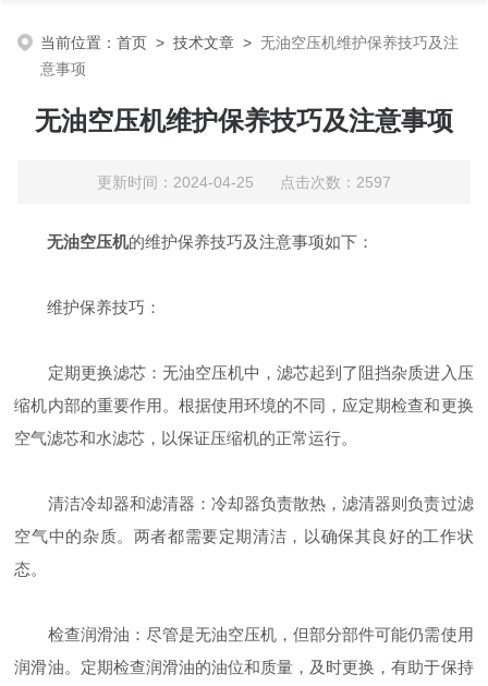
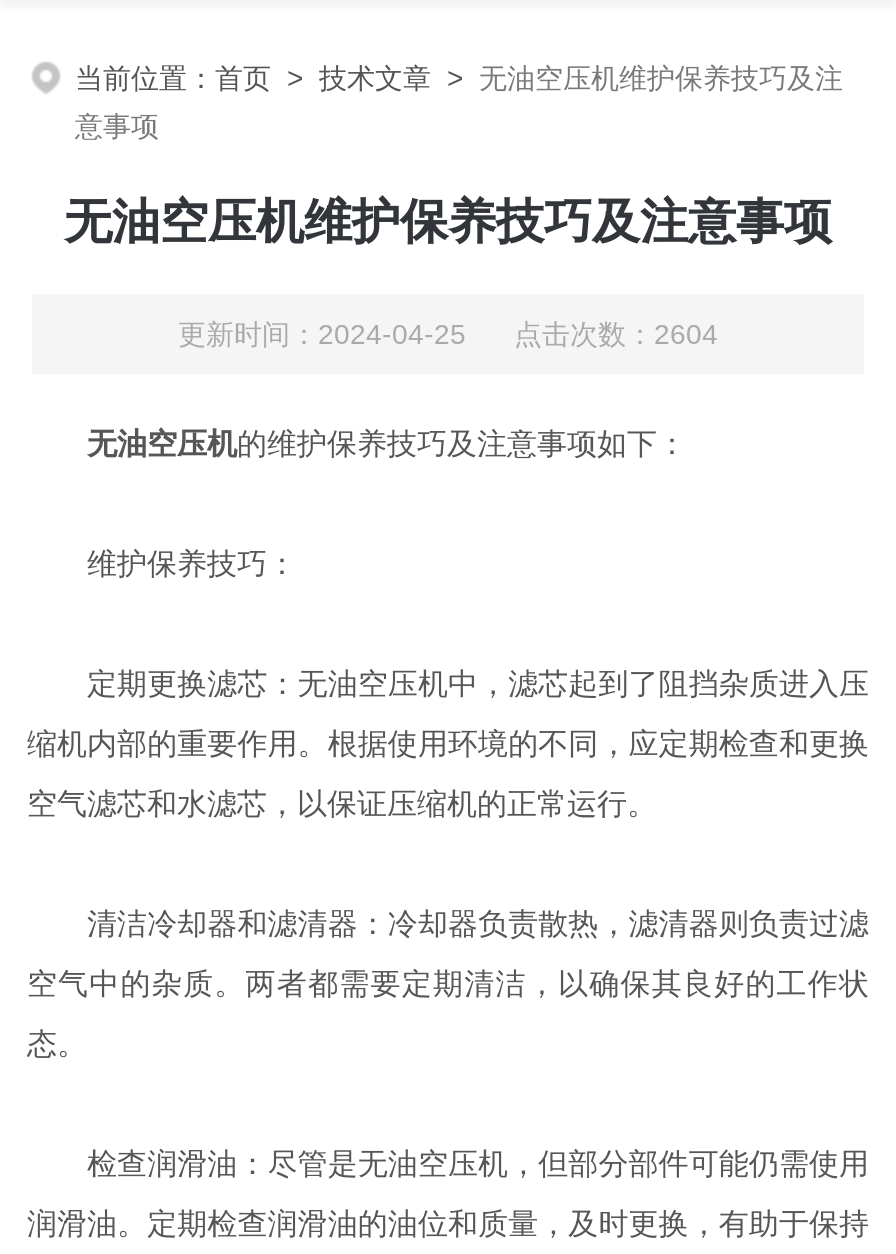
- 更新时间：2024-04-25 点击次数：2597
+ 更新时间：2024-04-25 点击次数：2604
